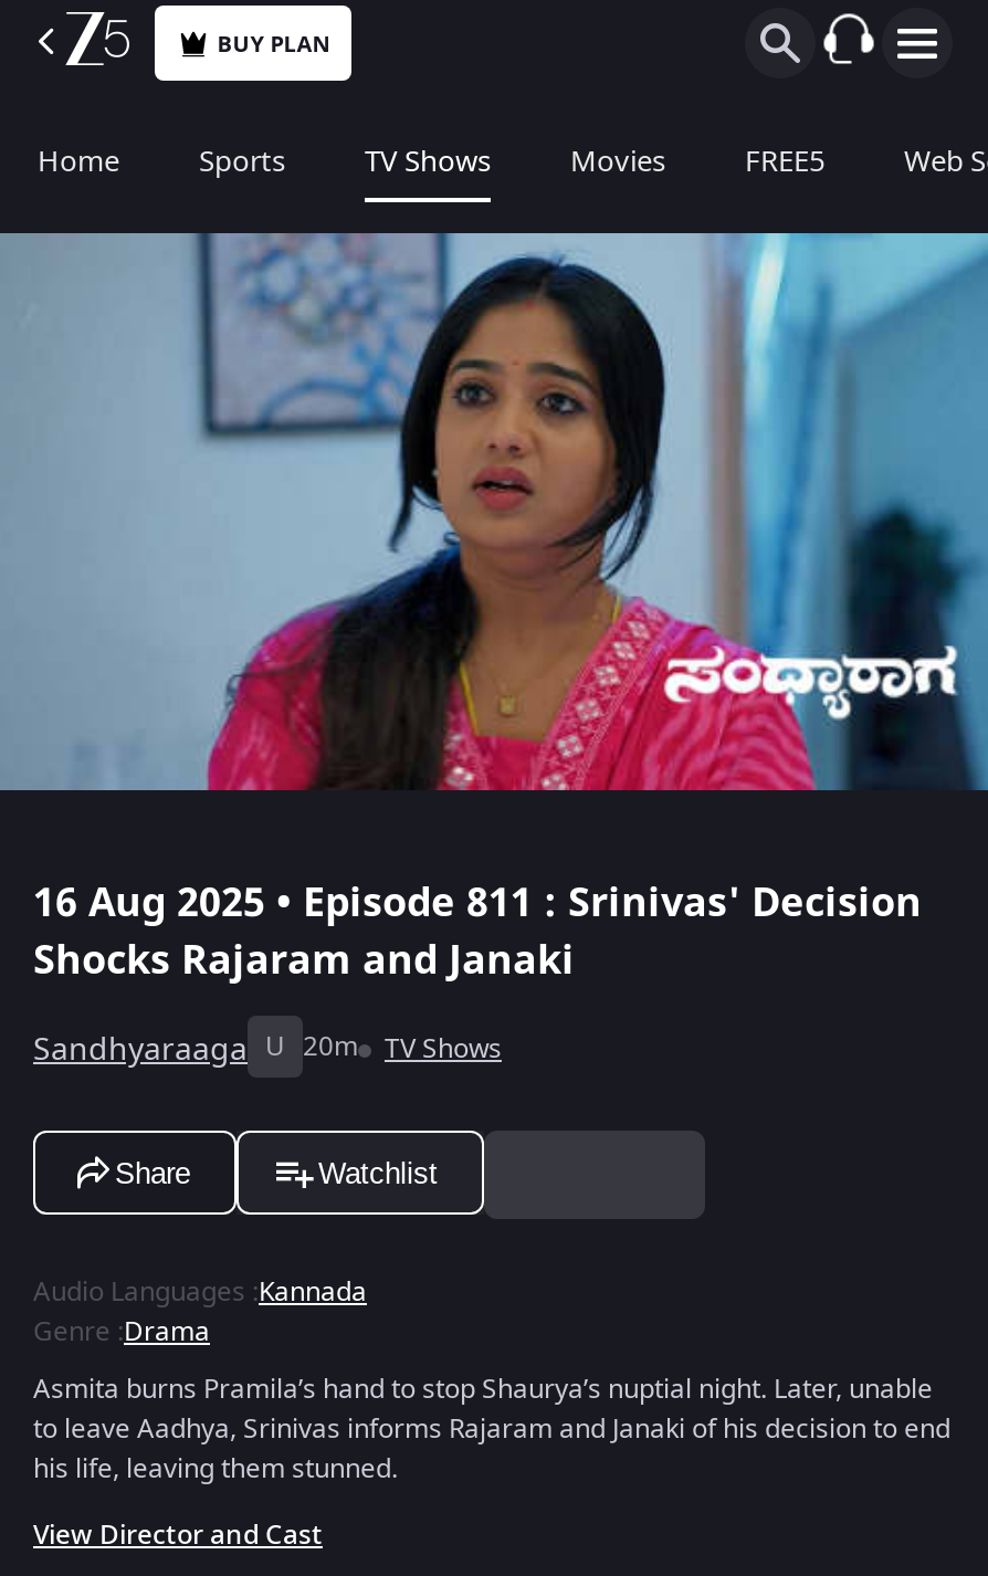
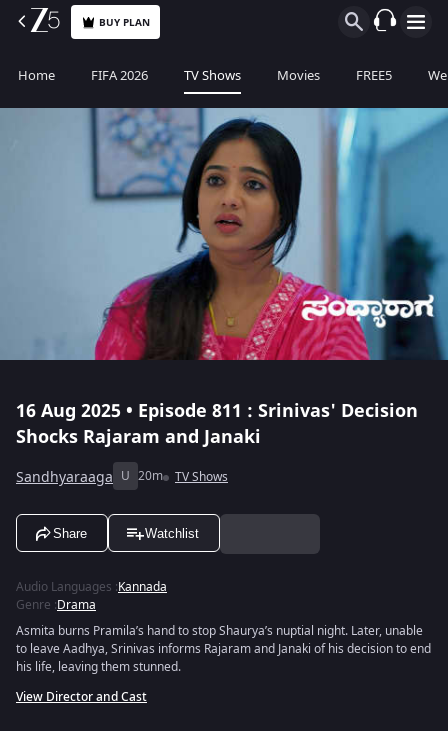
- Sports
+ FIFA 2026
